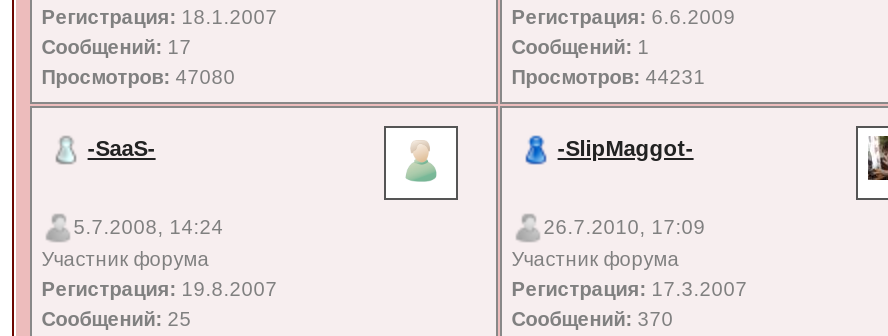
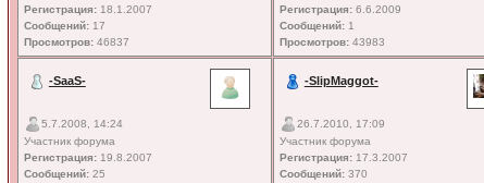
- Просмотров: 47080
+ Просмотров: 46837

- Просмотров: 44231
+ Просмотров: 43983
